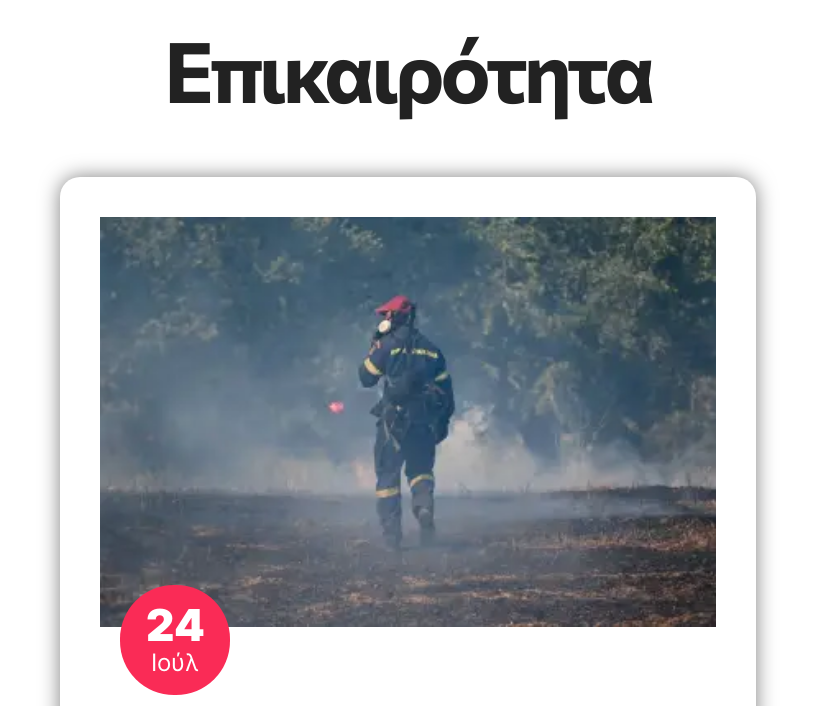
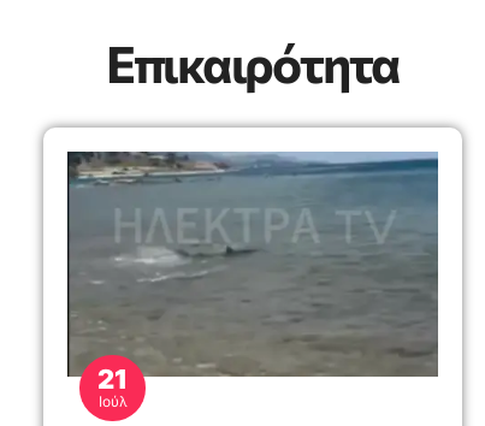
- [image]
- 24
+ [image]
+ 21
